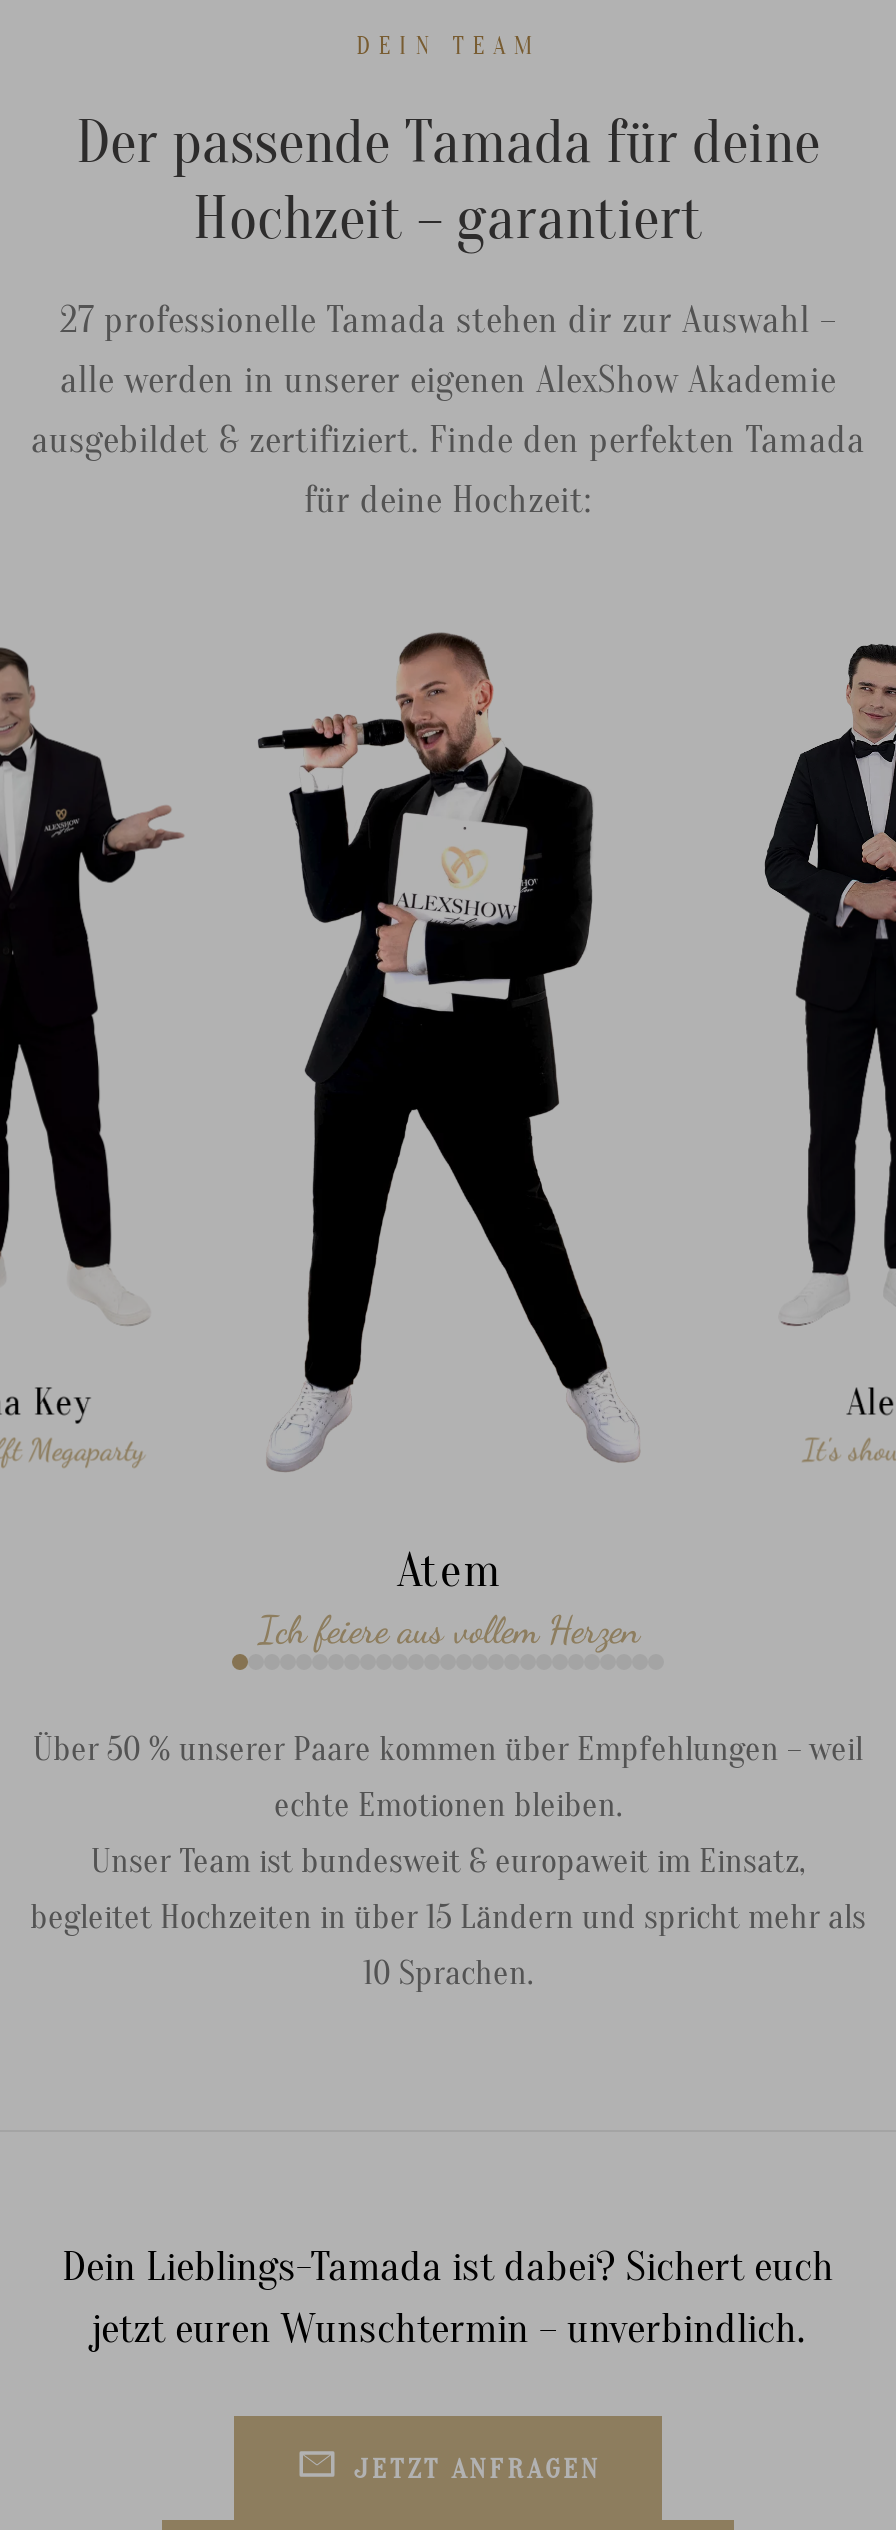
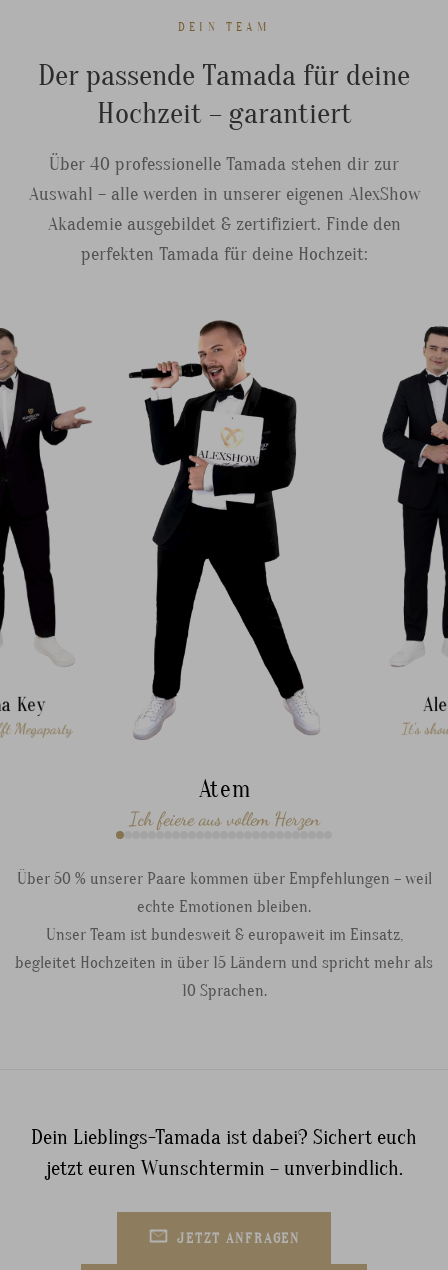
- 27 professionelle Tamada stehen dir zur Auswahl –
- alle werden in unserer eigenen AlexShow Akademie
- ausgebildet & zertifiziert. Finde den perfekten Tamada
- für deine Hochzeit:
+ Über 40 professionelle Tamada stehen dir zur
+ Auswahl – alle werden in unserer eigenen AlexShow
+ Akademie ausgebildet & zertifiziert. Finde den
+ perfekten Tamada für deine Hochzeit:
